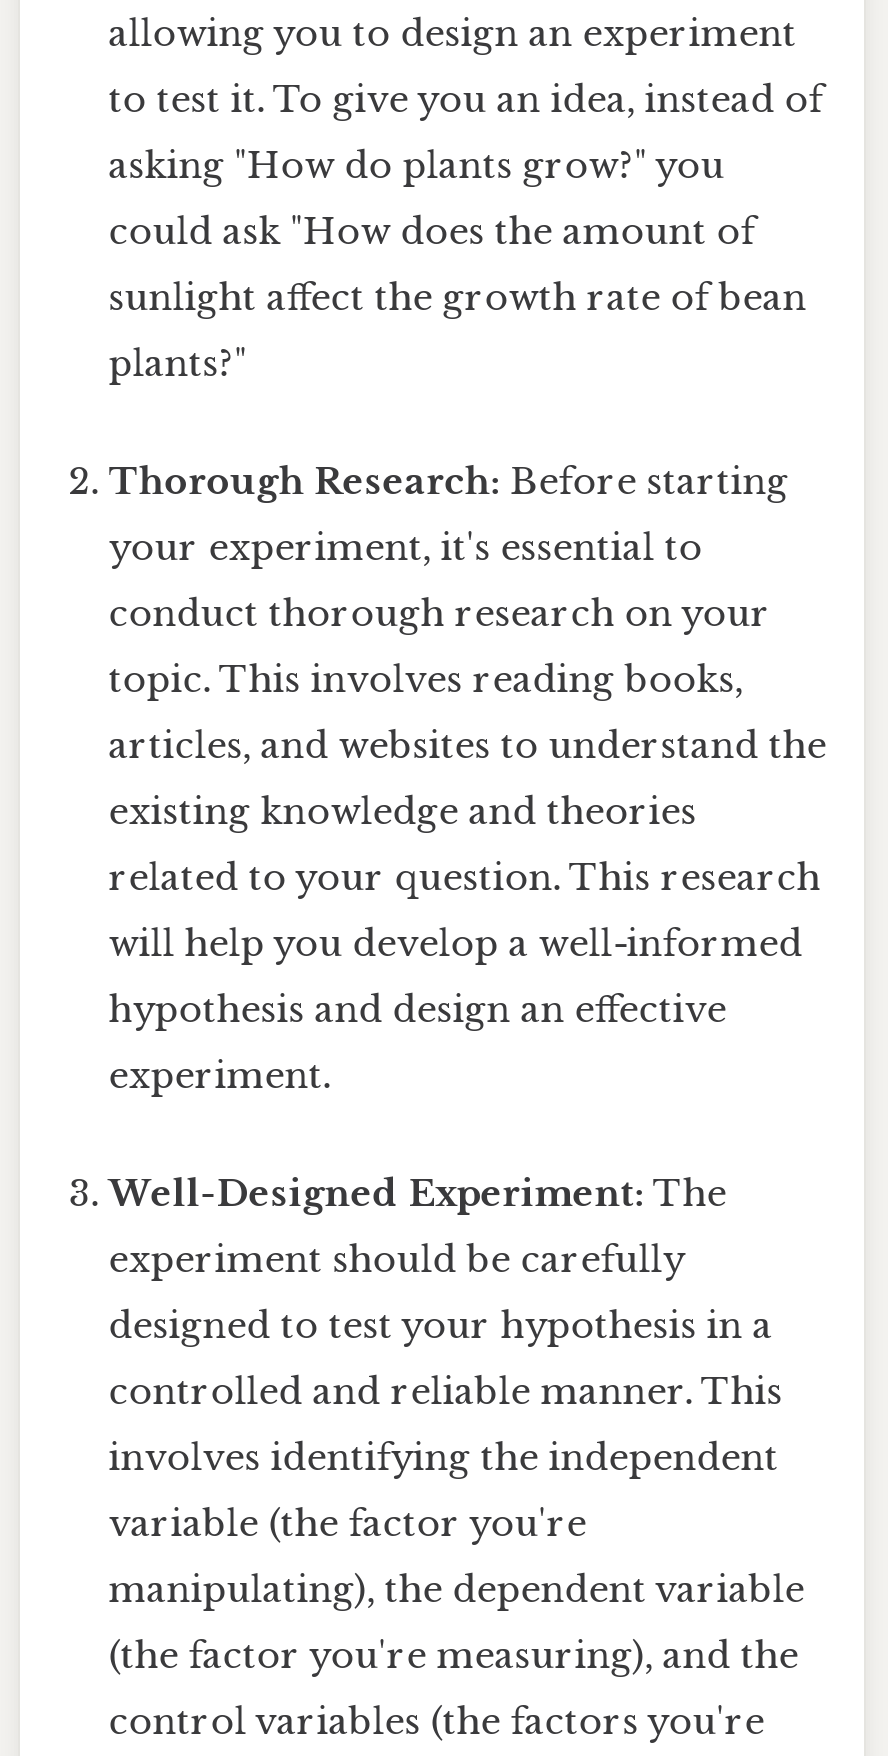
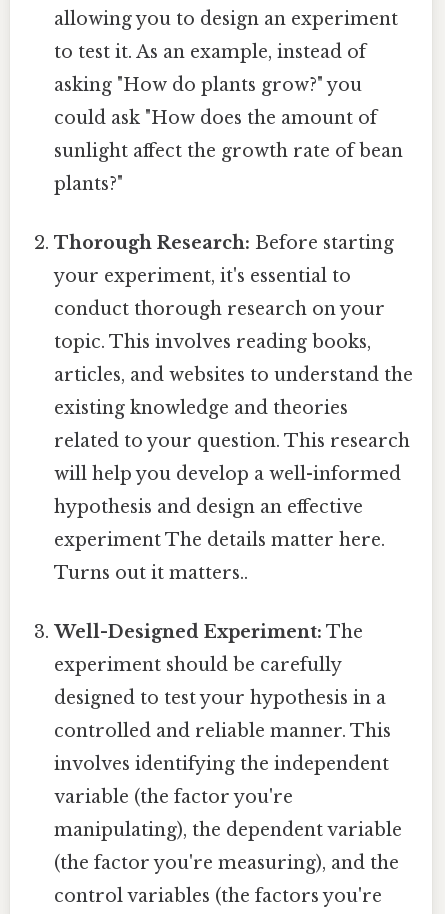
- to test it. To give you an idea, instead of
+ to test it. As an example, instead of

- experiment.
+ experiment The details matter here.
+ Turns out it matters..
